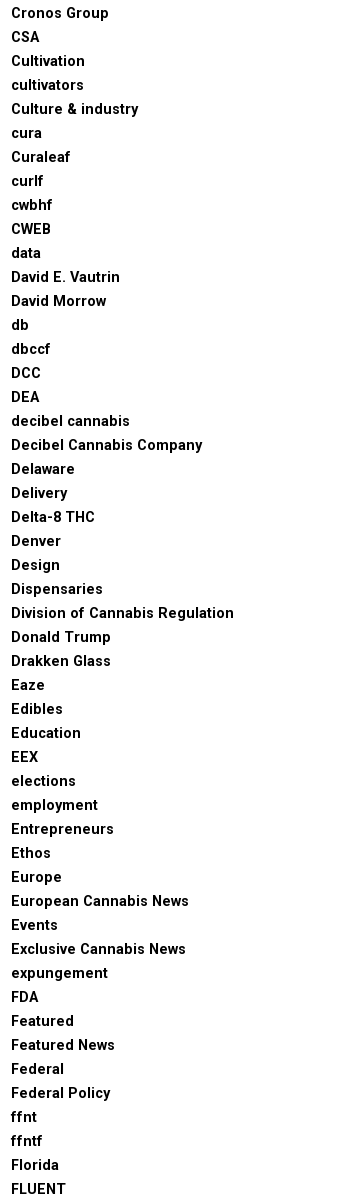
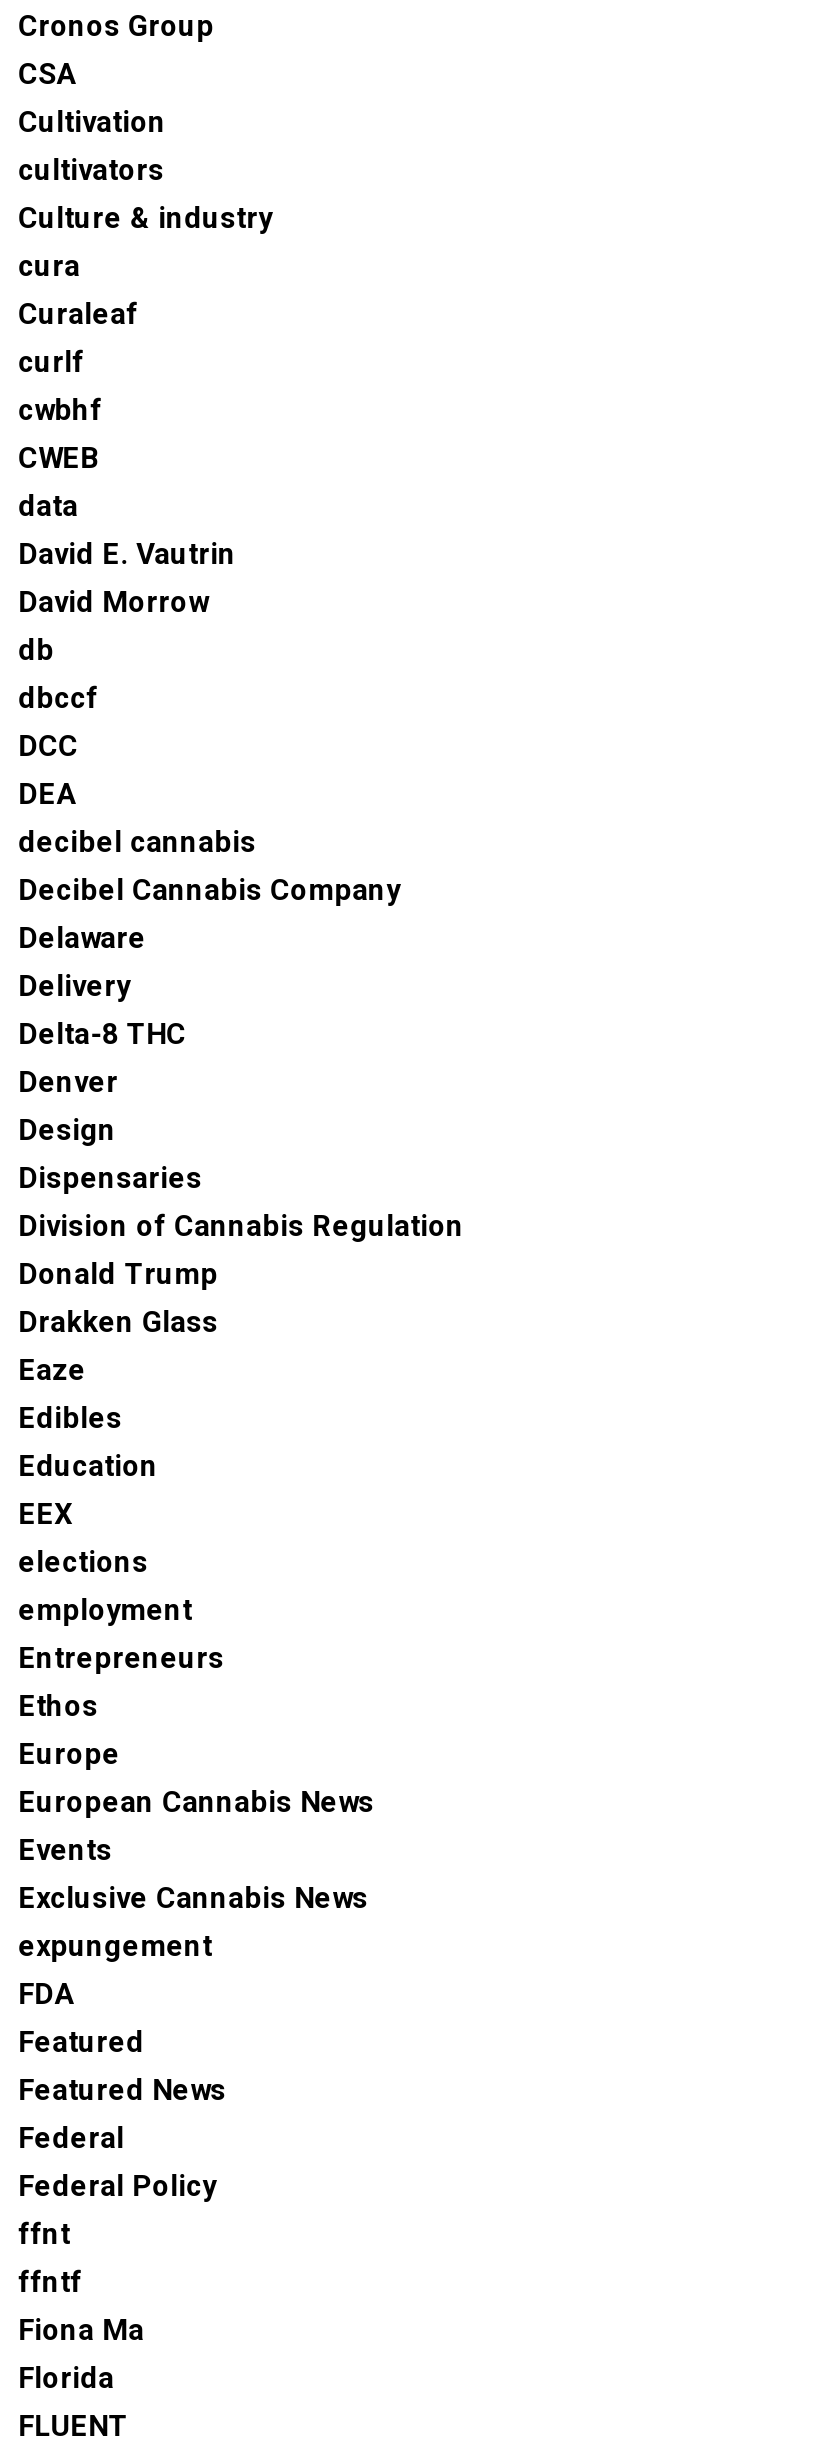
+ Fiona Ma
